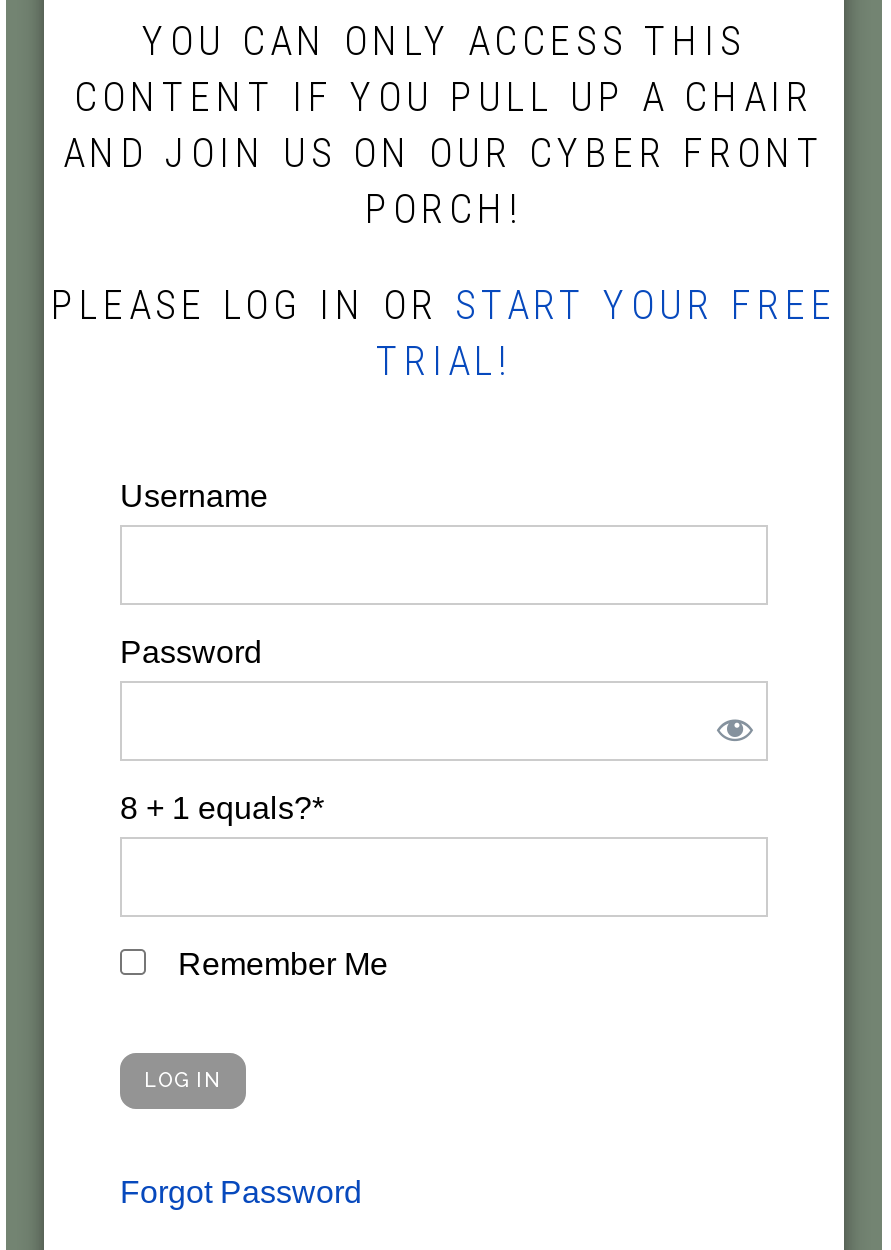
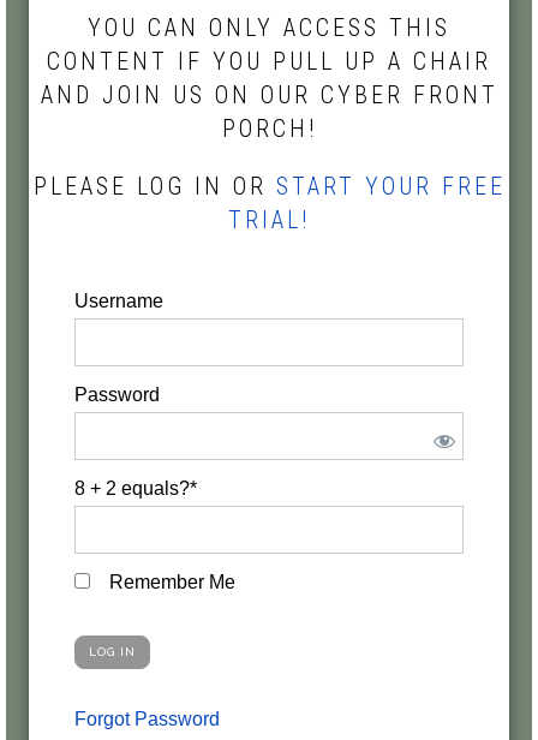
- 8 + 1 equals?*
+ 8 + 2 equals?*
